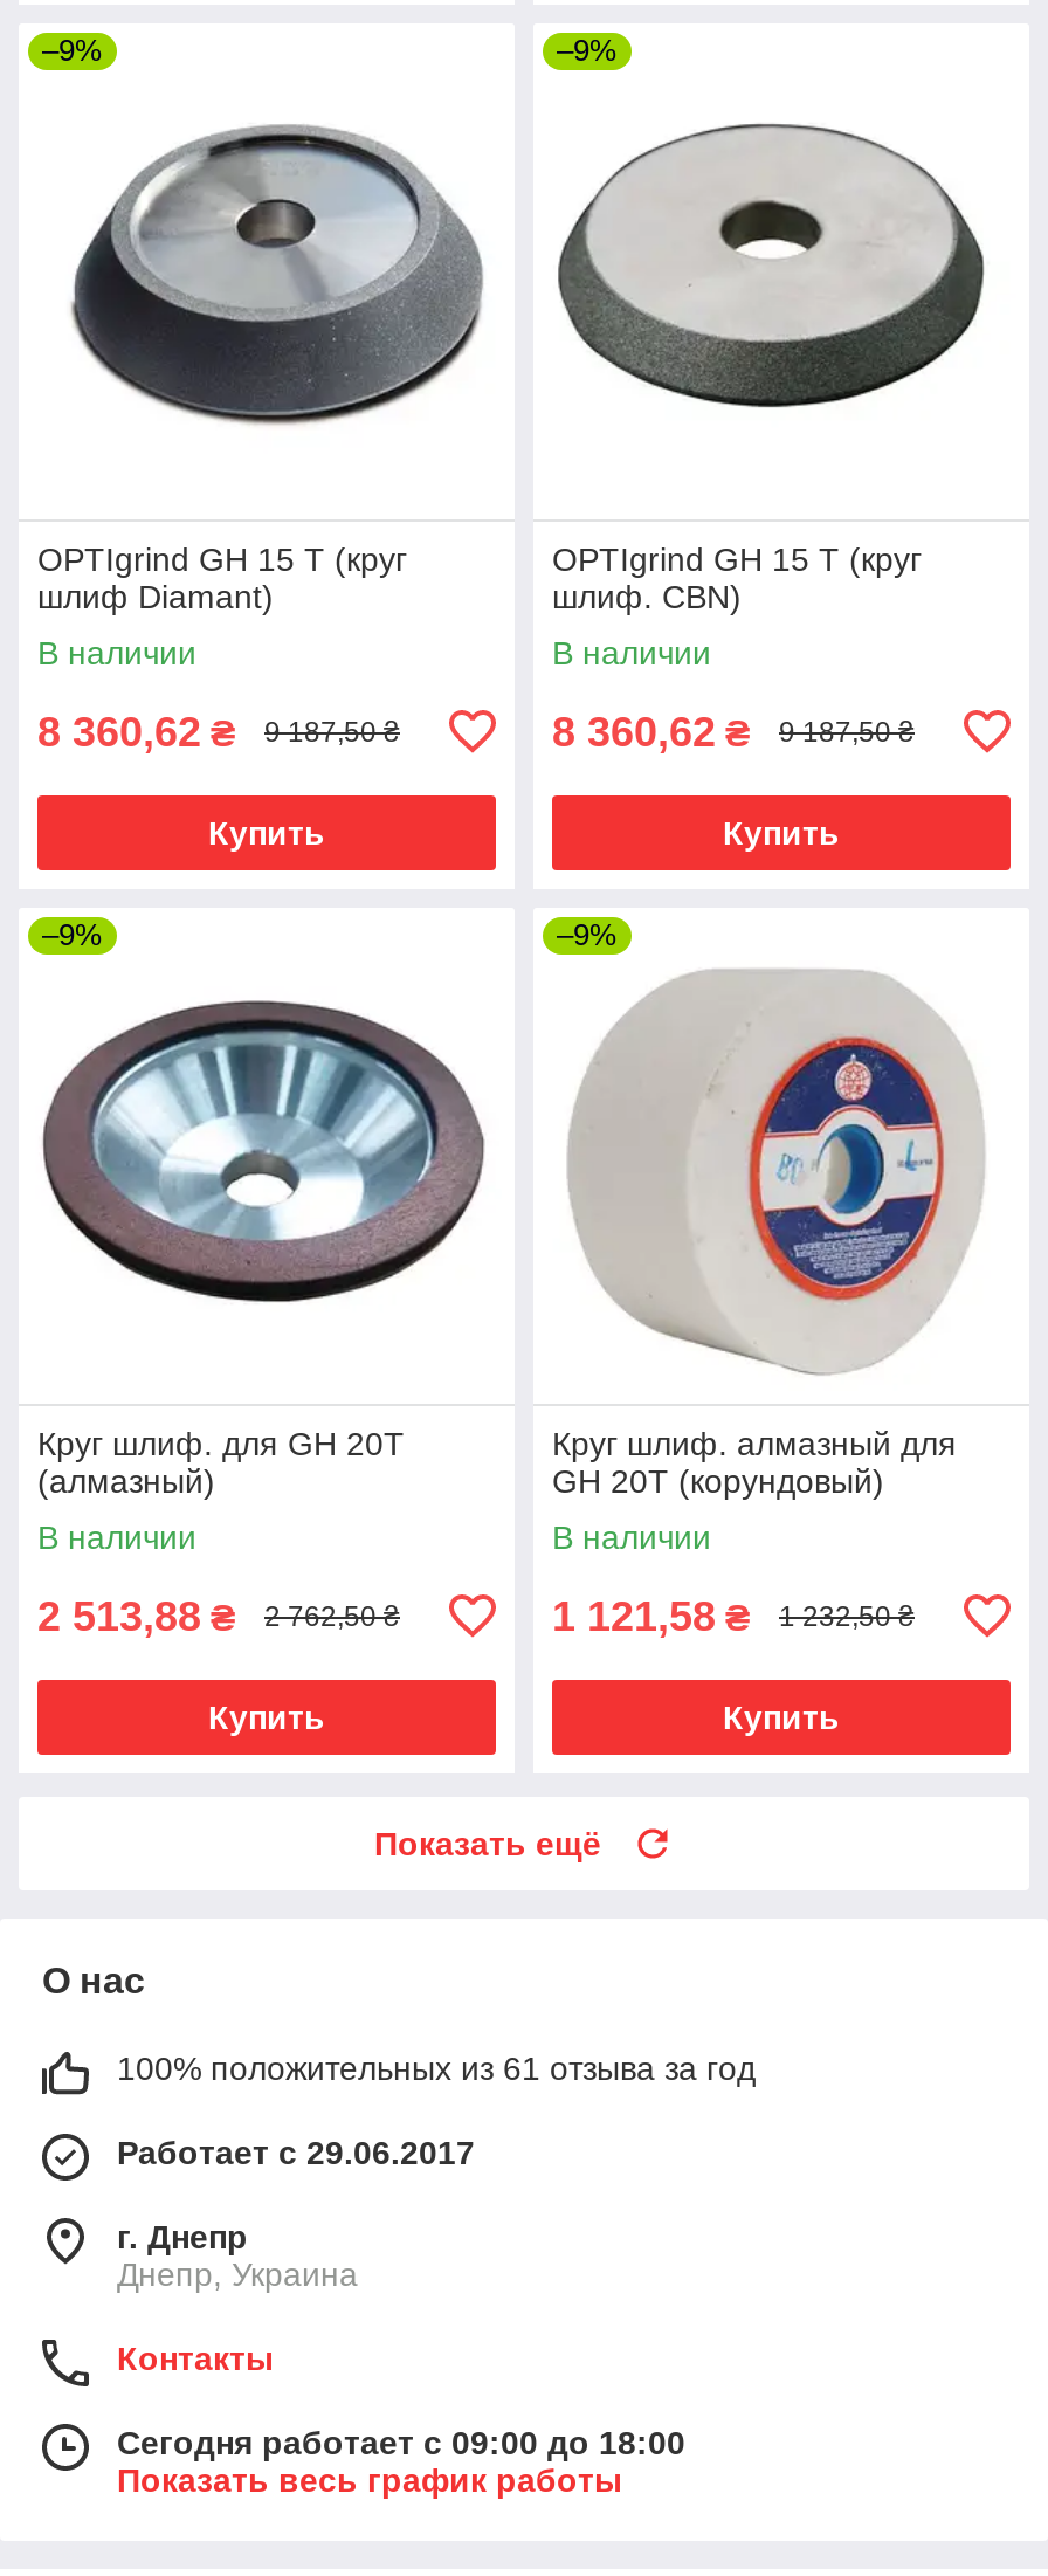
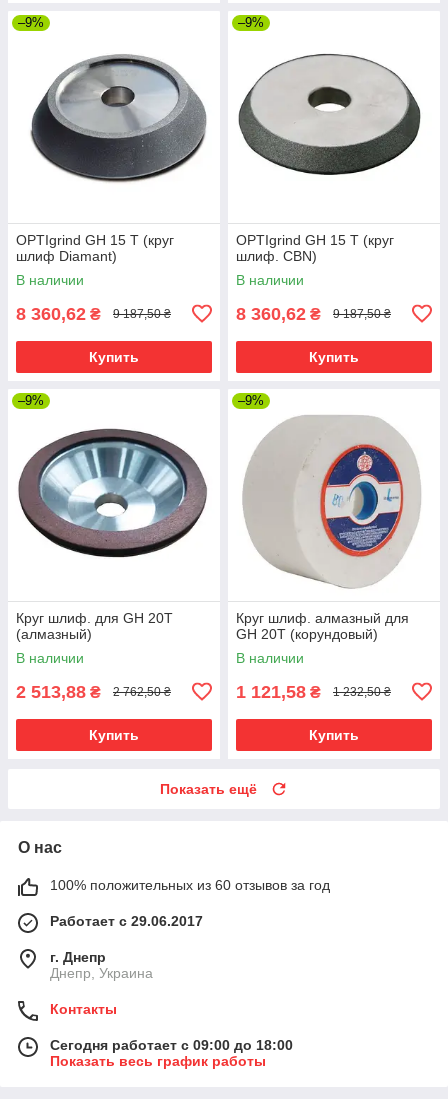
- 100% положительных из 61 отзыва за год
+ 100% положительных из 60 отзывов за год
